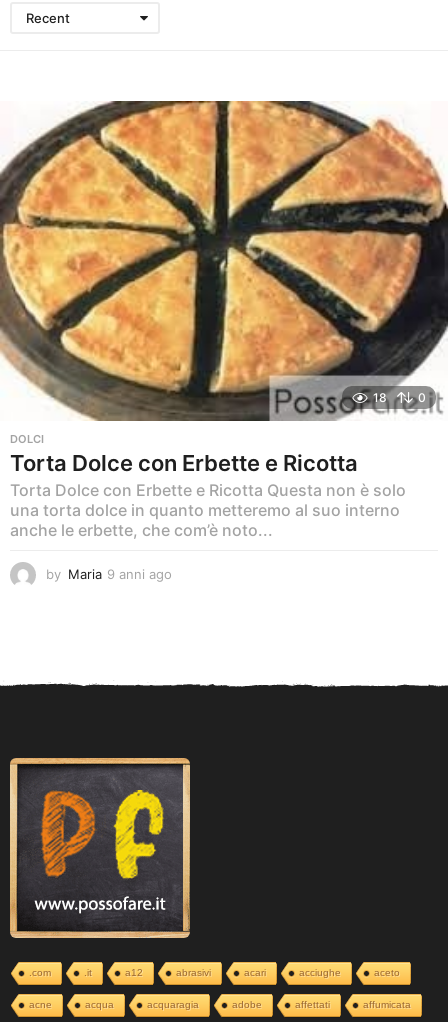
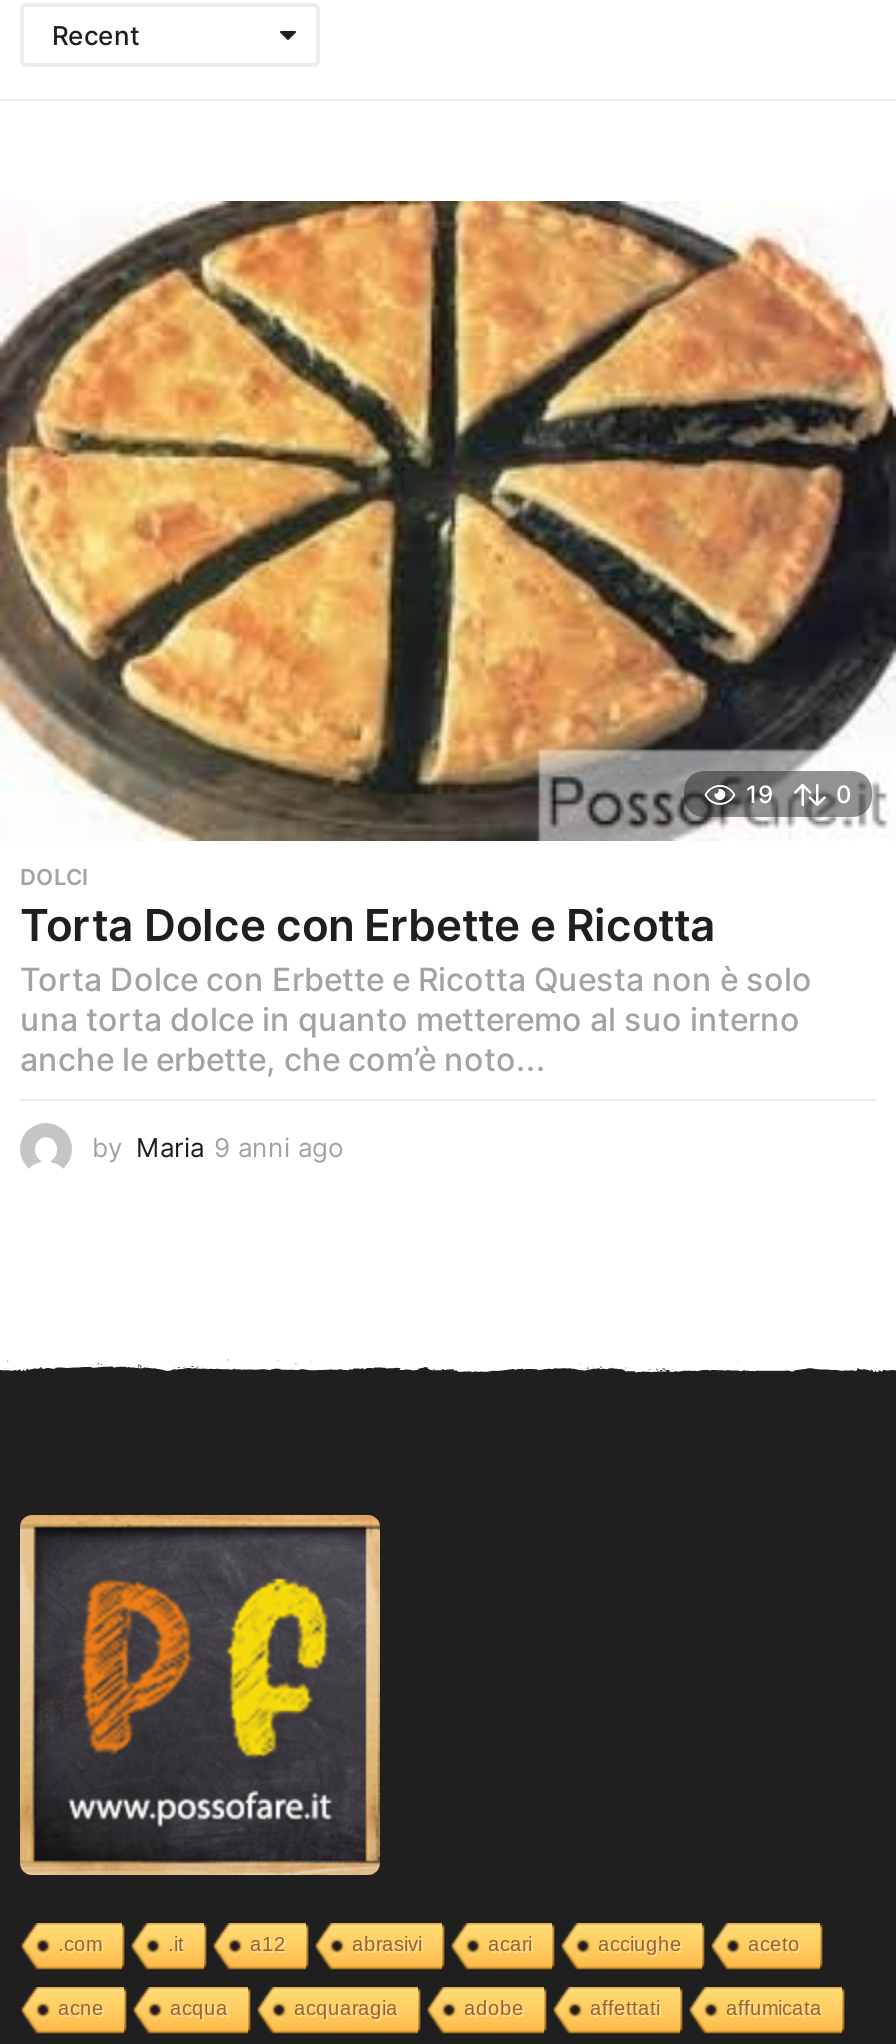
- 18
+ 19
